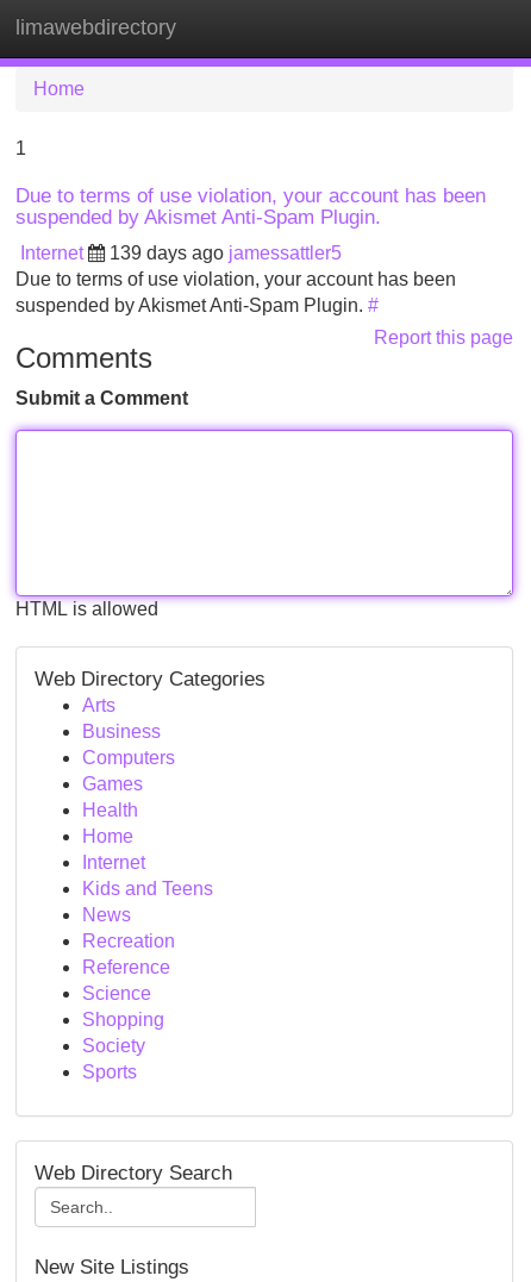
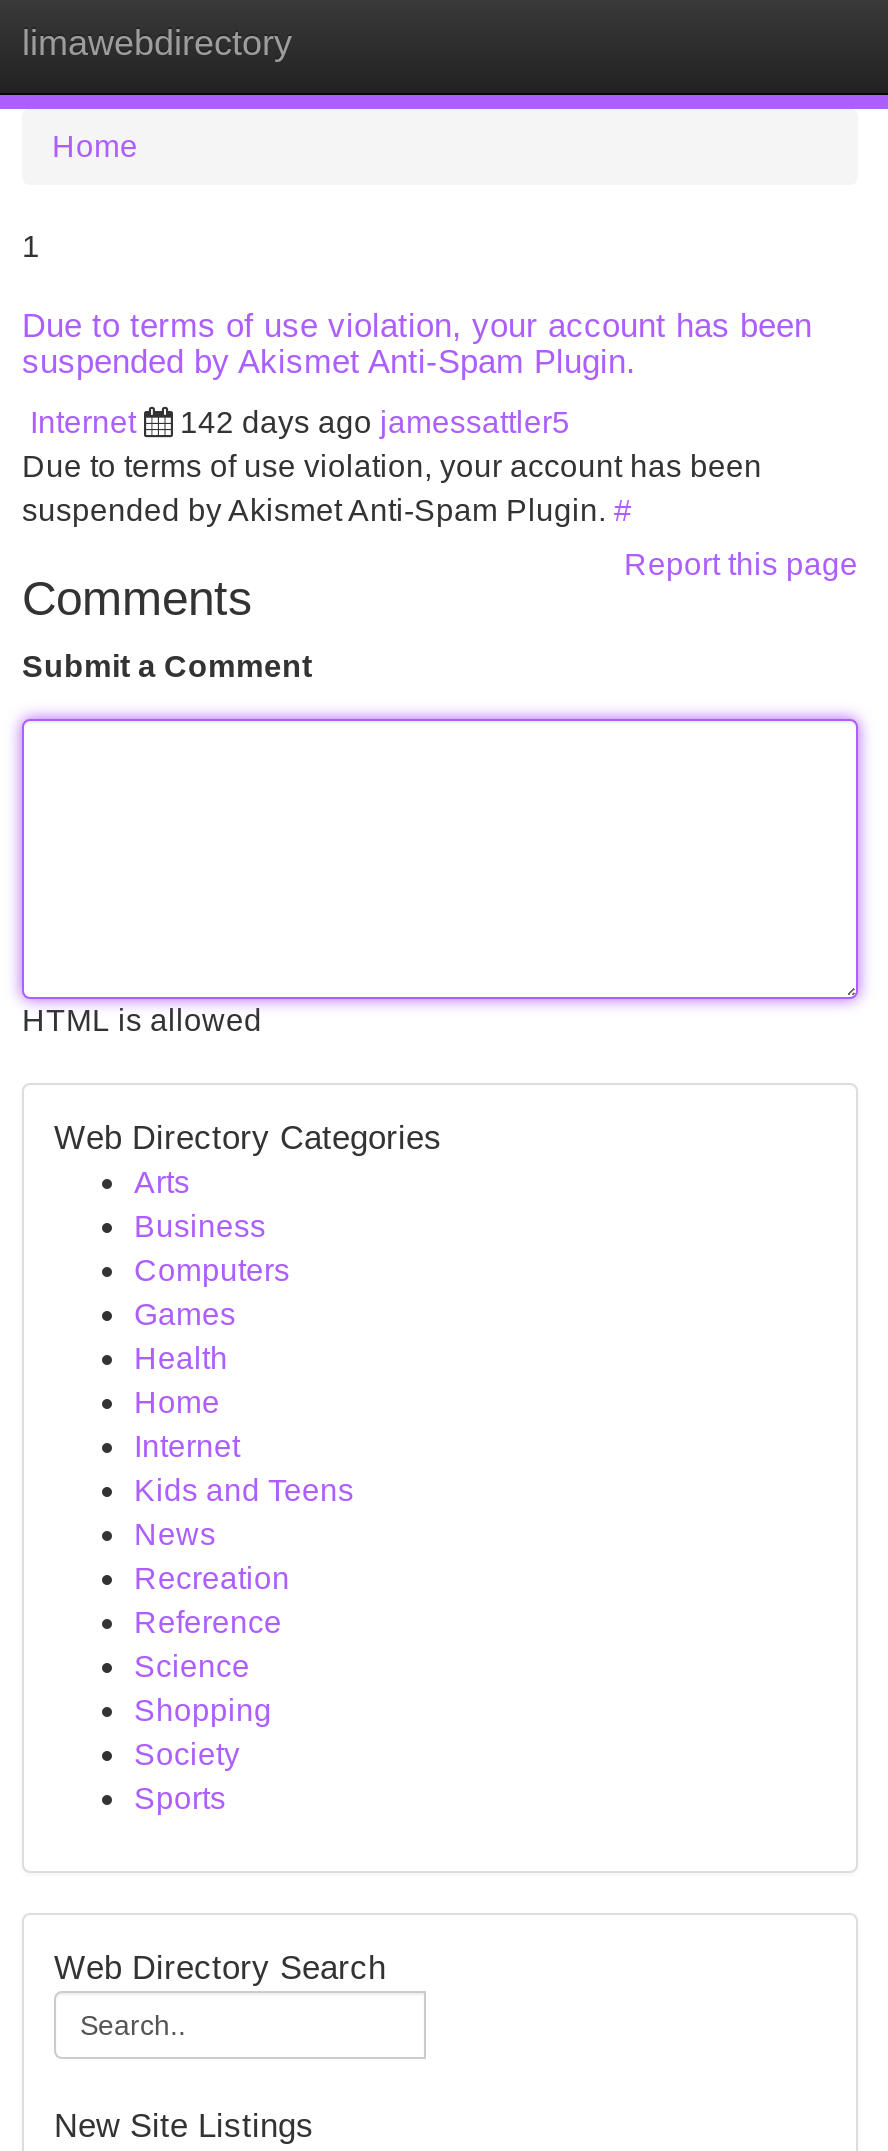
- 139 days ago jamessattler5
+ 142 days ago jamessattler5
